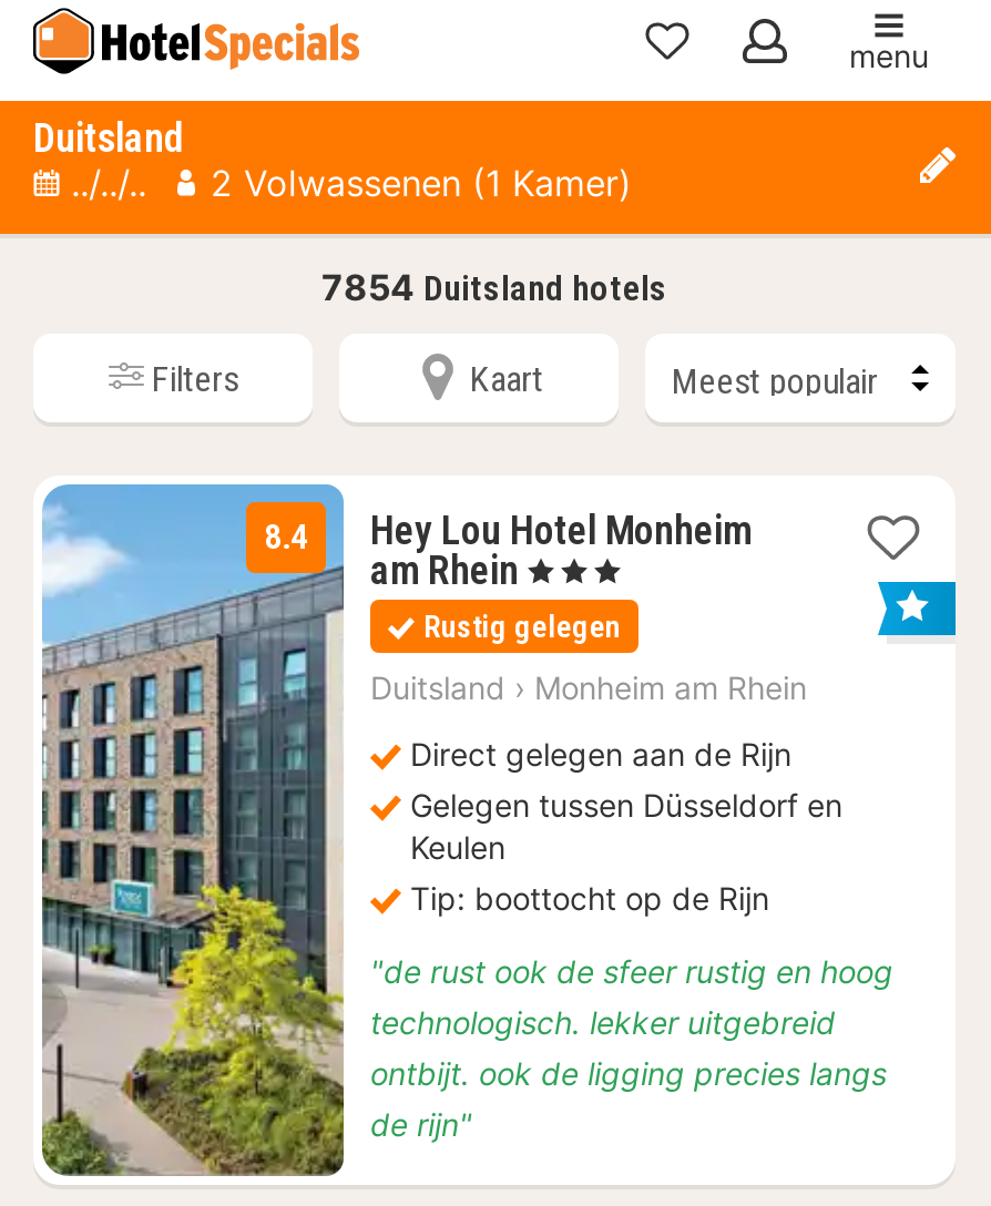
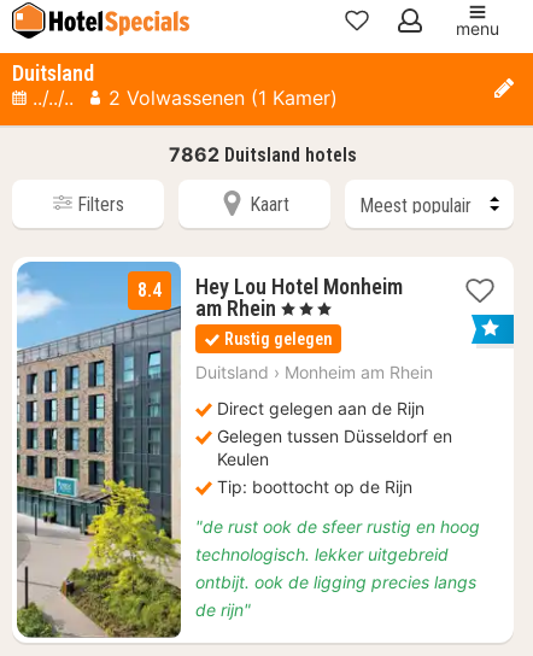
- 7854 Duitsland hotels
+ 7862 Duitsland hotels
